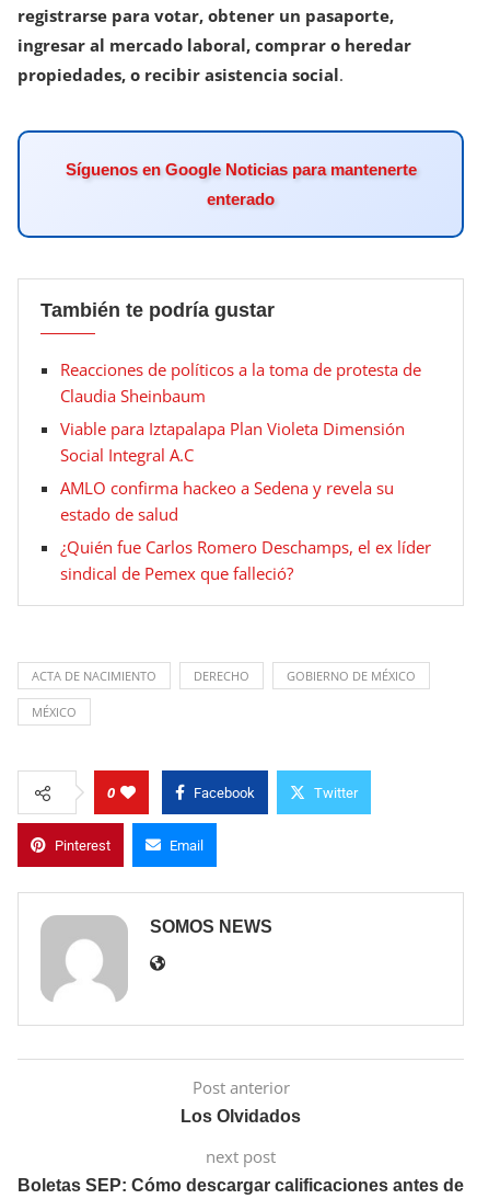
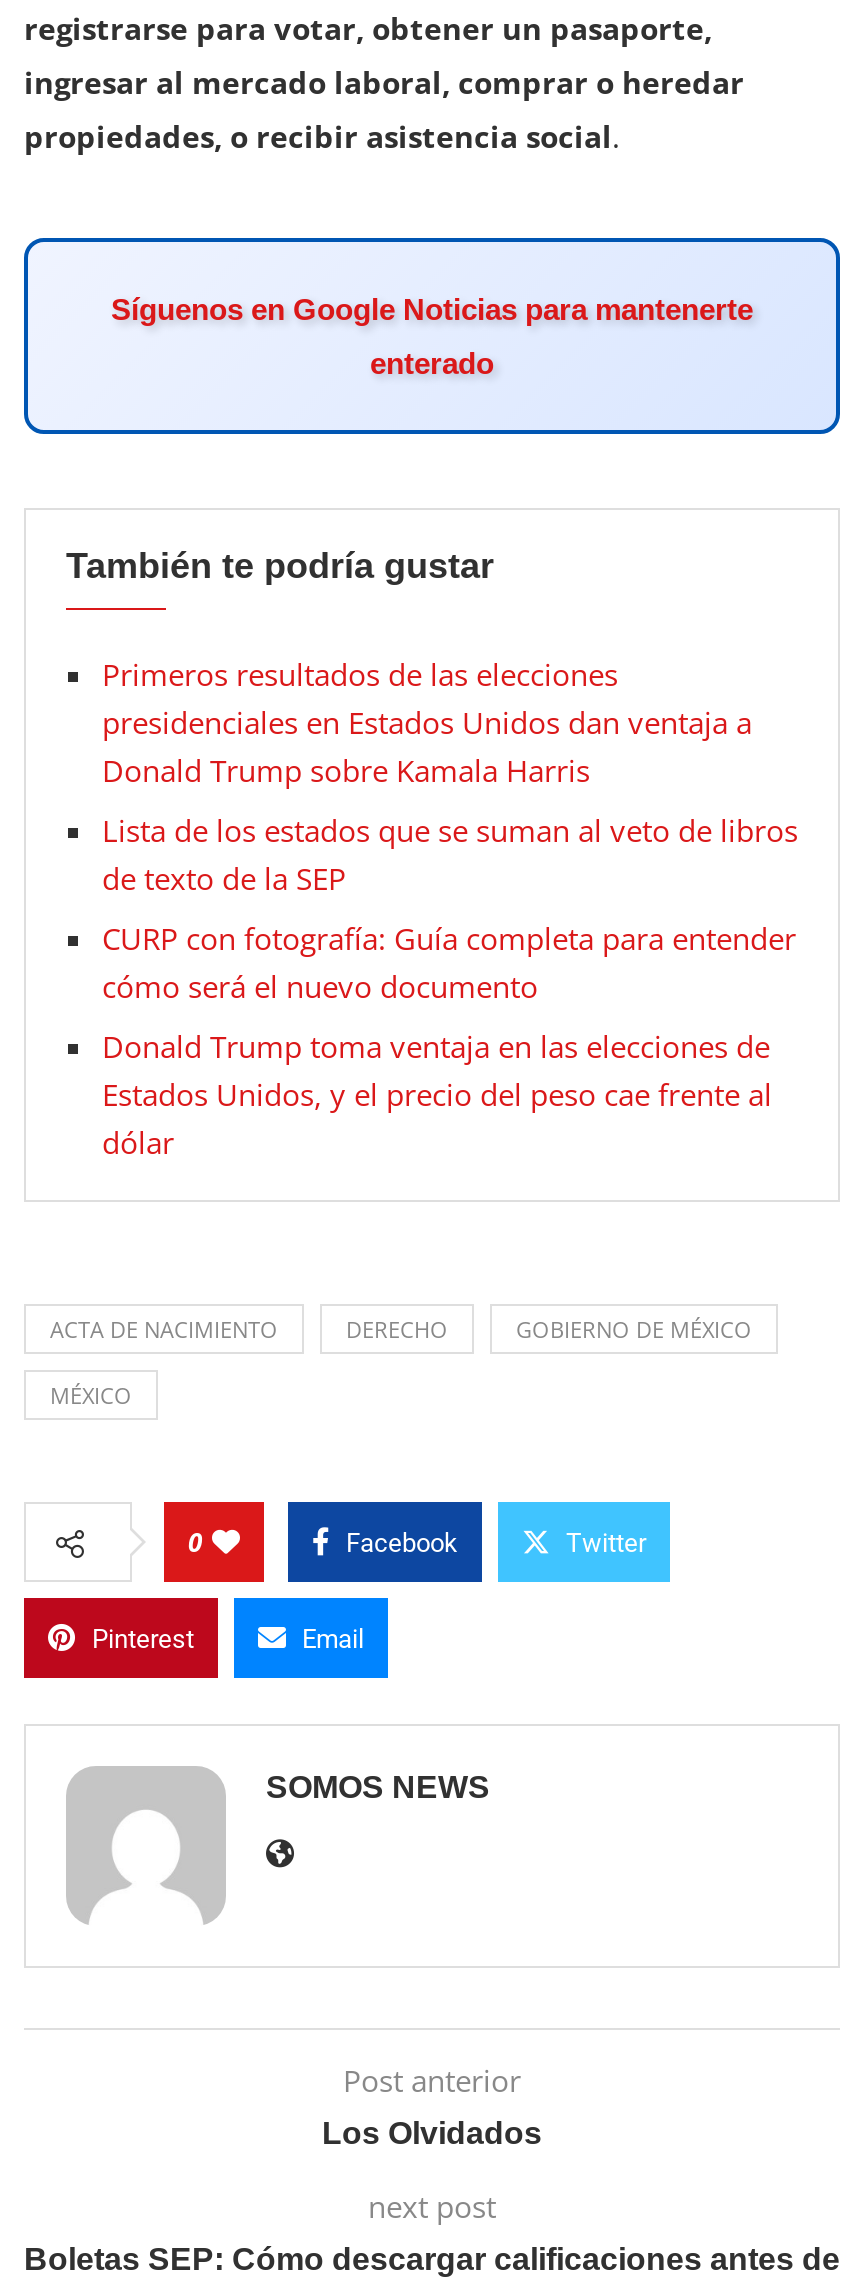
- Reacciones de políticos a la toma de protesta de
- Claudia Sheinbaum
+ Primeros resultados de las elecciones
+ presidenciales en Estados Unidos dan ventaja a
+ Donald Trump sobre Kamala Harris

- Viable para Iztapalapa Plan Violeta Dimensión
- Social Integral A.C
+ Lista de los estados que se suman al veto de libros
+ de texto de la SEP

- AMLO confirma hackeo a Sedena y revela su
- estado de salud
+ CURP con fotografía: Guía completa para entender
+ cómo será el nuevo documento

- ¿Quién fue Carlos Romero Deschamps, el ex líder
- sindical de Pemex que falleció?
+ Donald Trump toma ventaja en las elecciones de
+ Estados Unidos, y el precio del peso cae frente al
+ dólar
